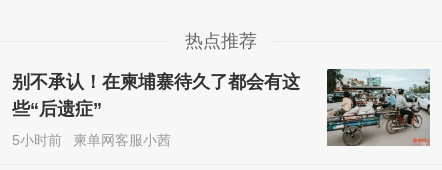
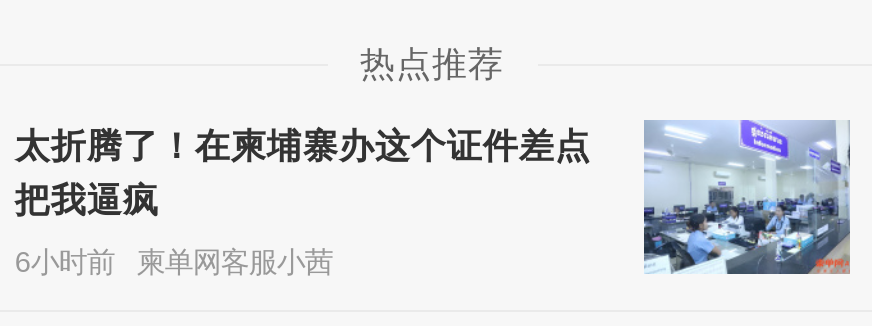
- [image]
- 别不承认！在柬埔寨待久了都会有这
- 些“后遗症”
+ [image]
+ 太折腾了！在柬埔寨办这个证件差点
+ 把我逼疯

- 5小时前
+ 6小时前
